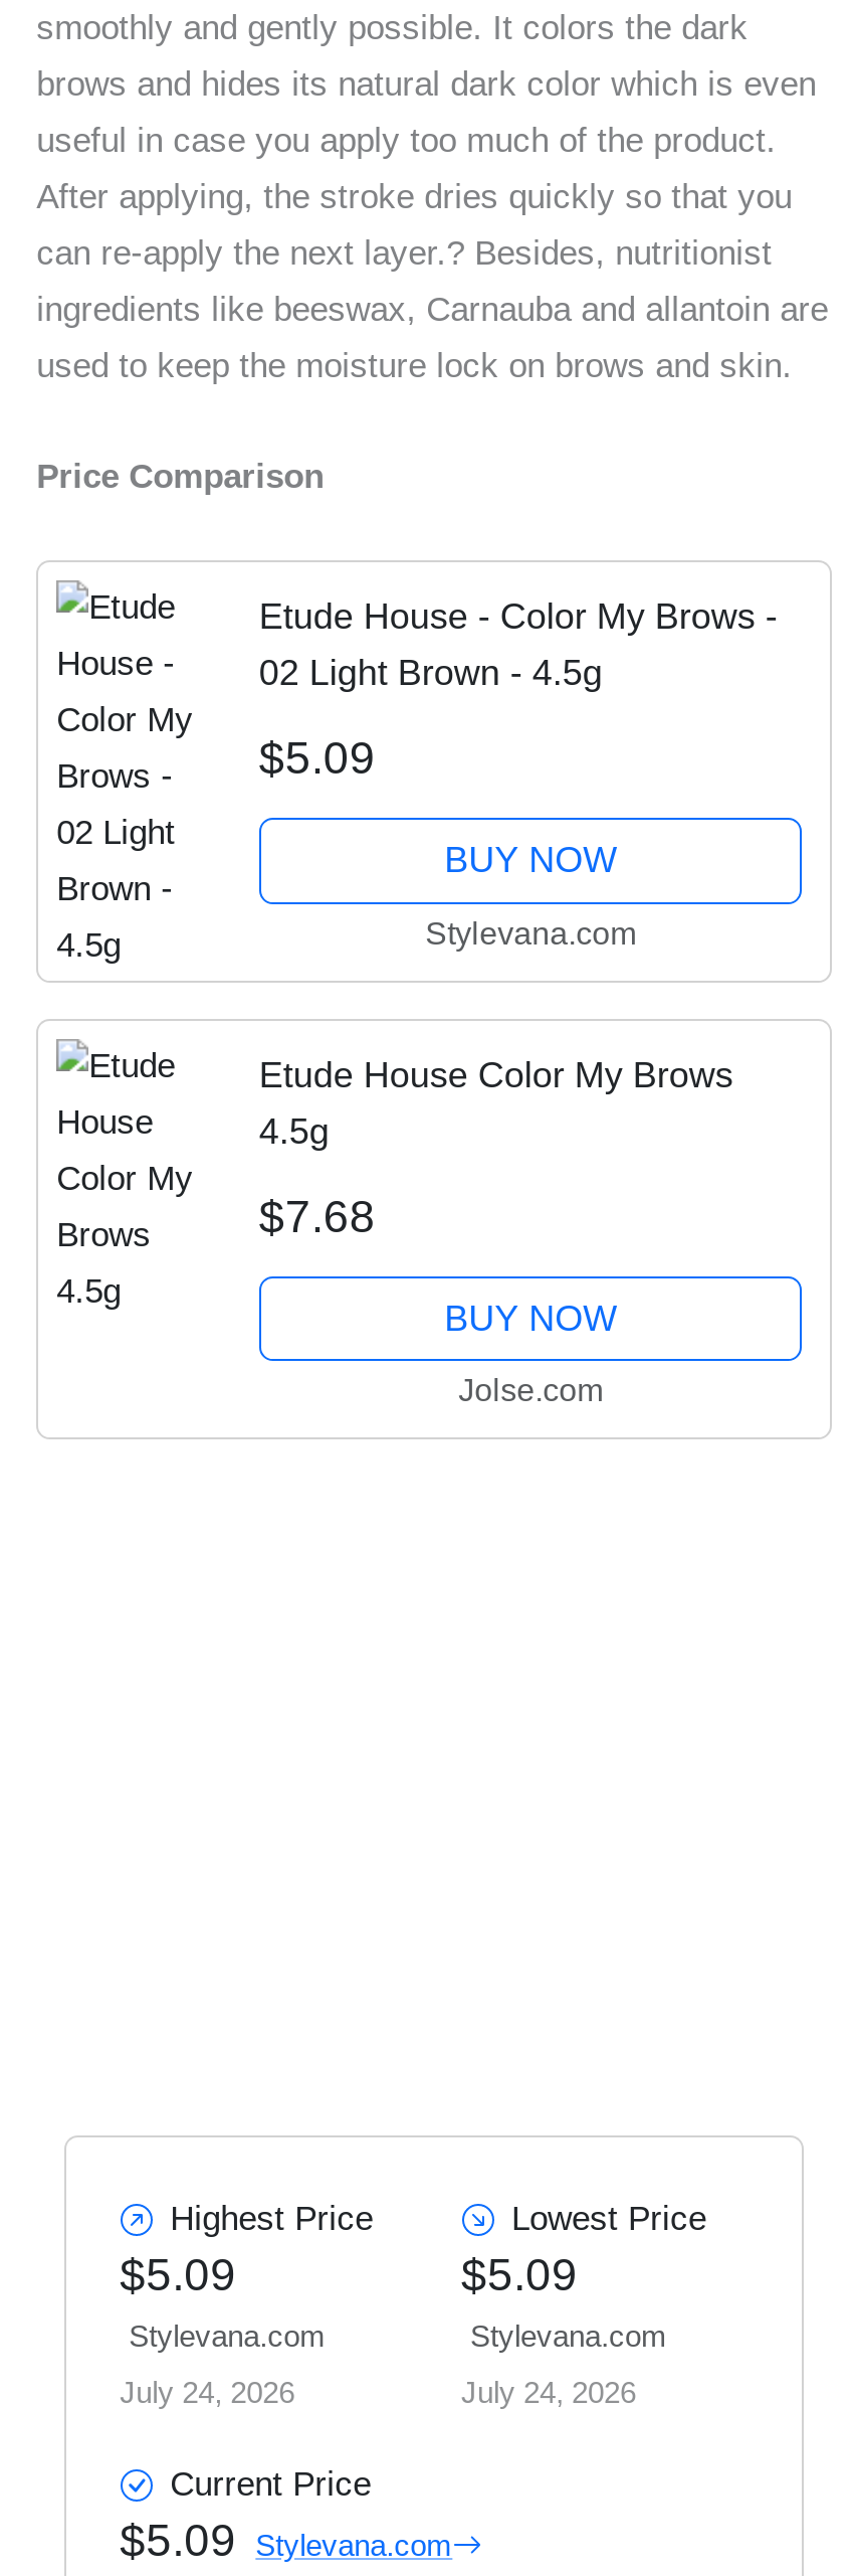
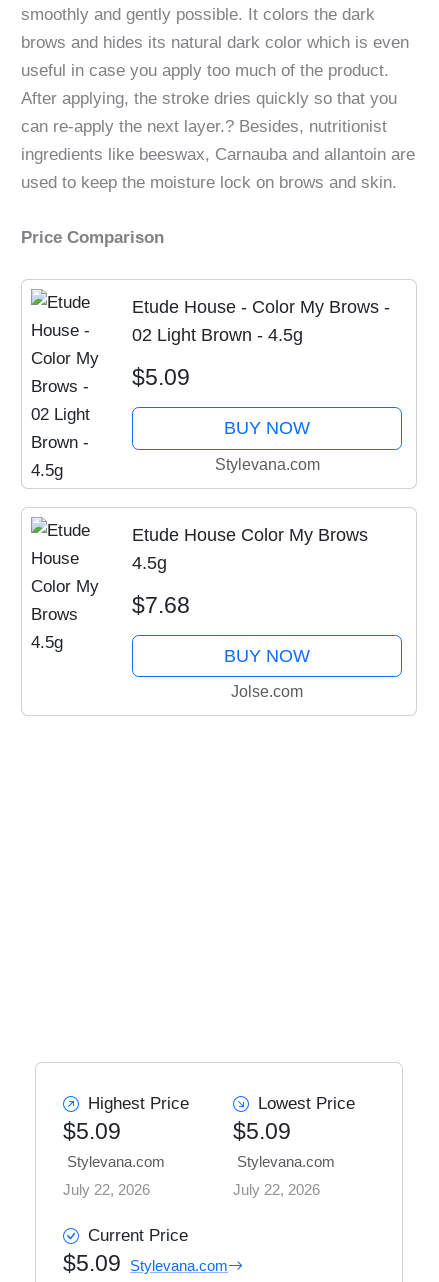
- July 24, 2026
+ July 22, 2026

- July 24, 2026
+ July 22, 2026
